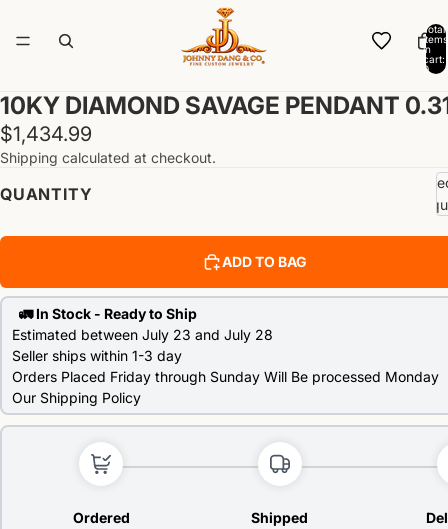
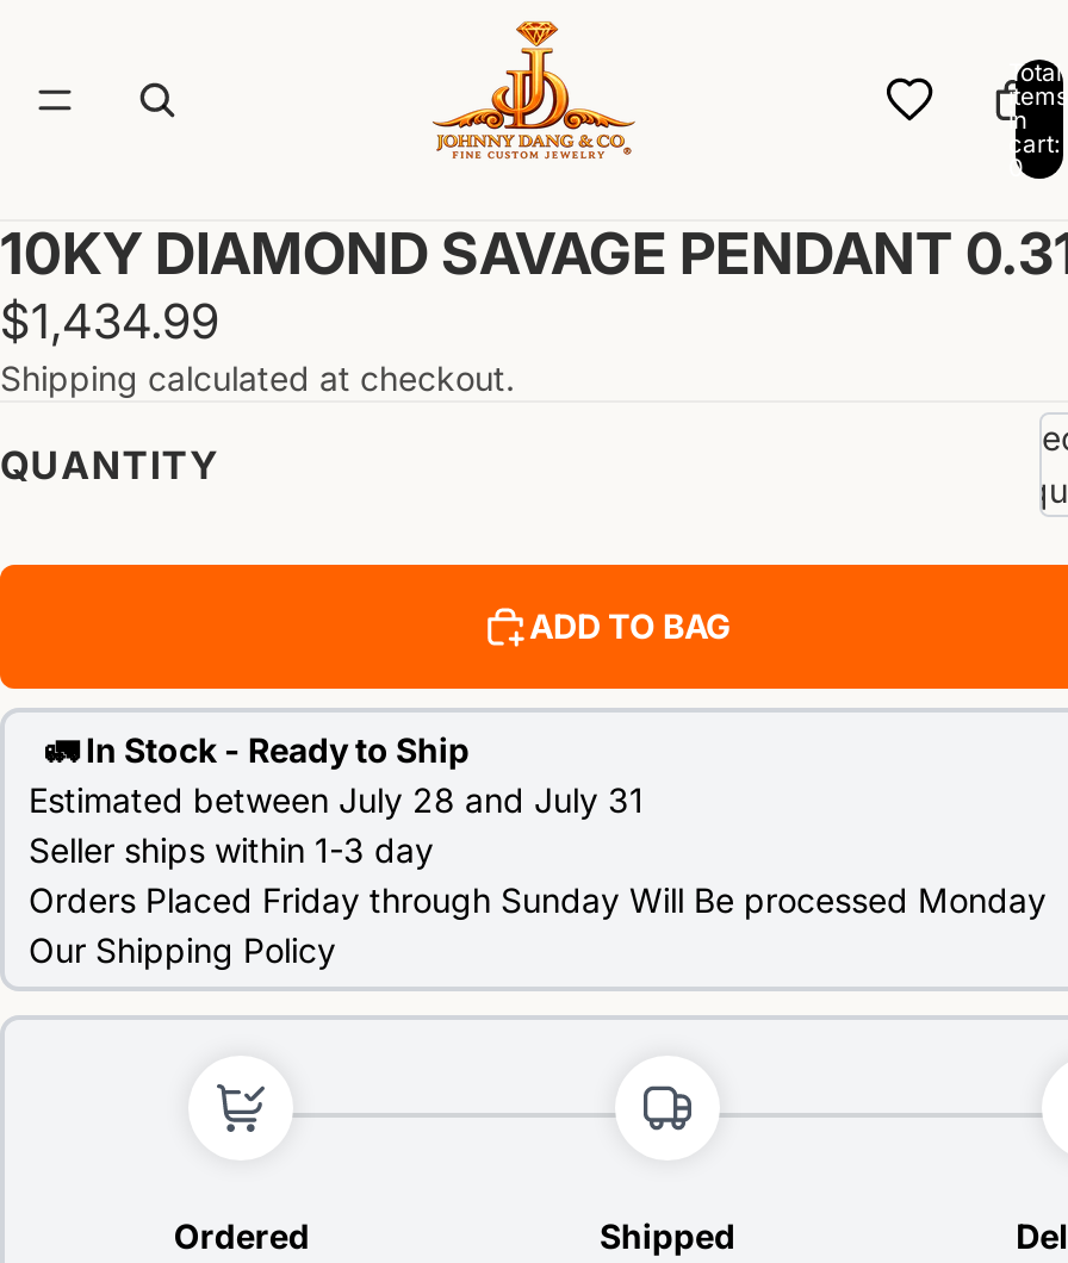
- Estimated between July 23 and July 28
+ Estimated between July 28 and July 31
